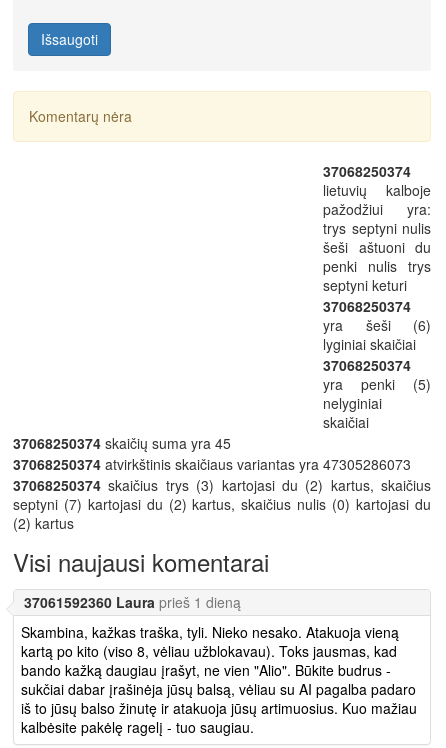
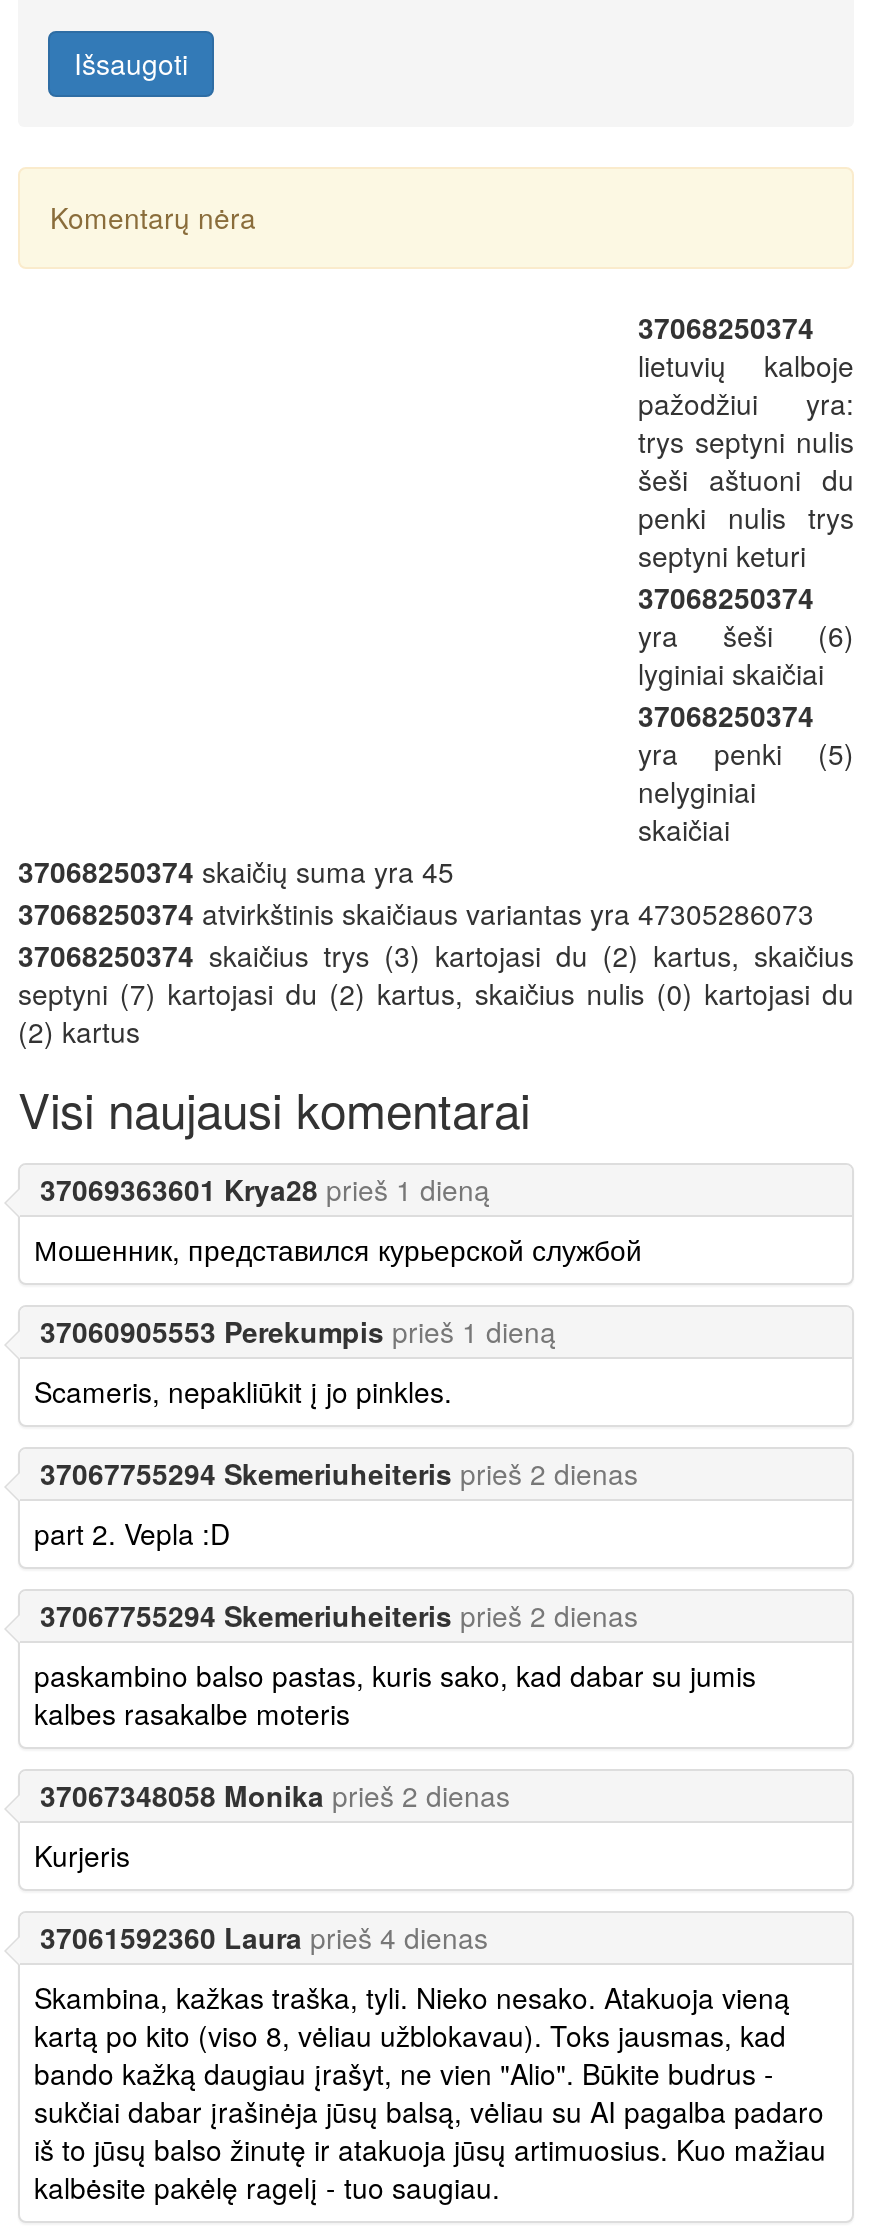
- 37061592360 Laura prieš 1 dieną
+ 37069363601 Krya28 prieš 1 dieną
+ Мошенник, представился курьерской службой
+ 37060905553 Perekumpis prieš 1 dieną
+ Scameris, nepakliūkit į jo pinkles.
+ 37067755294 Skemeriuheiteris prieš 2 dienas
+ part 2. Vepla :D
+ 37067755294 Skemeriuheiteris prieš 2 dienas
+ paskambino balso pastas, kuris sako, kad dabar su jumis
+ kalbes rasakalbe moteris
+ 37067348058 Monika prieš 2 dienas
+ Kurjeris
+ 37061592360 Laura prieš 4 dienas
